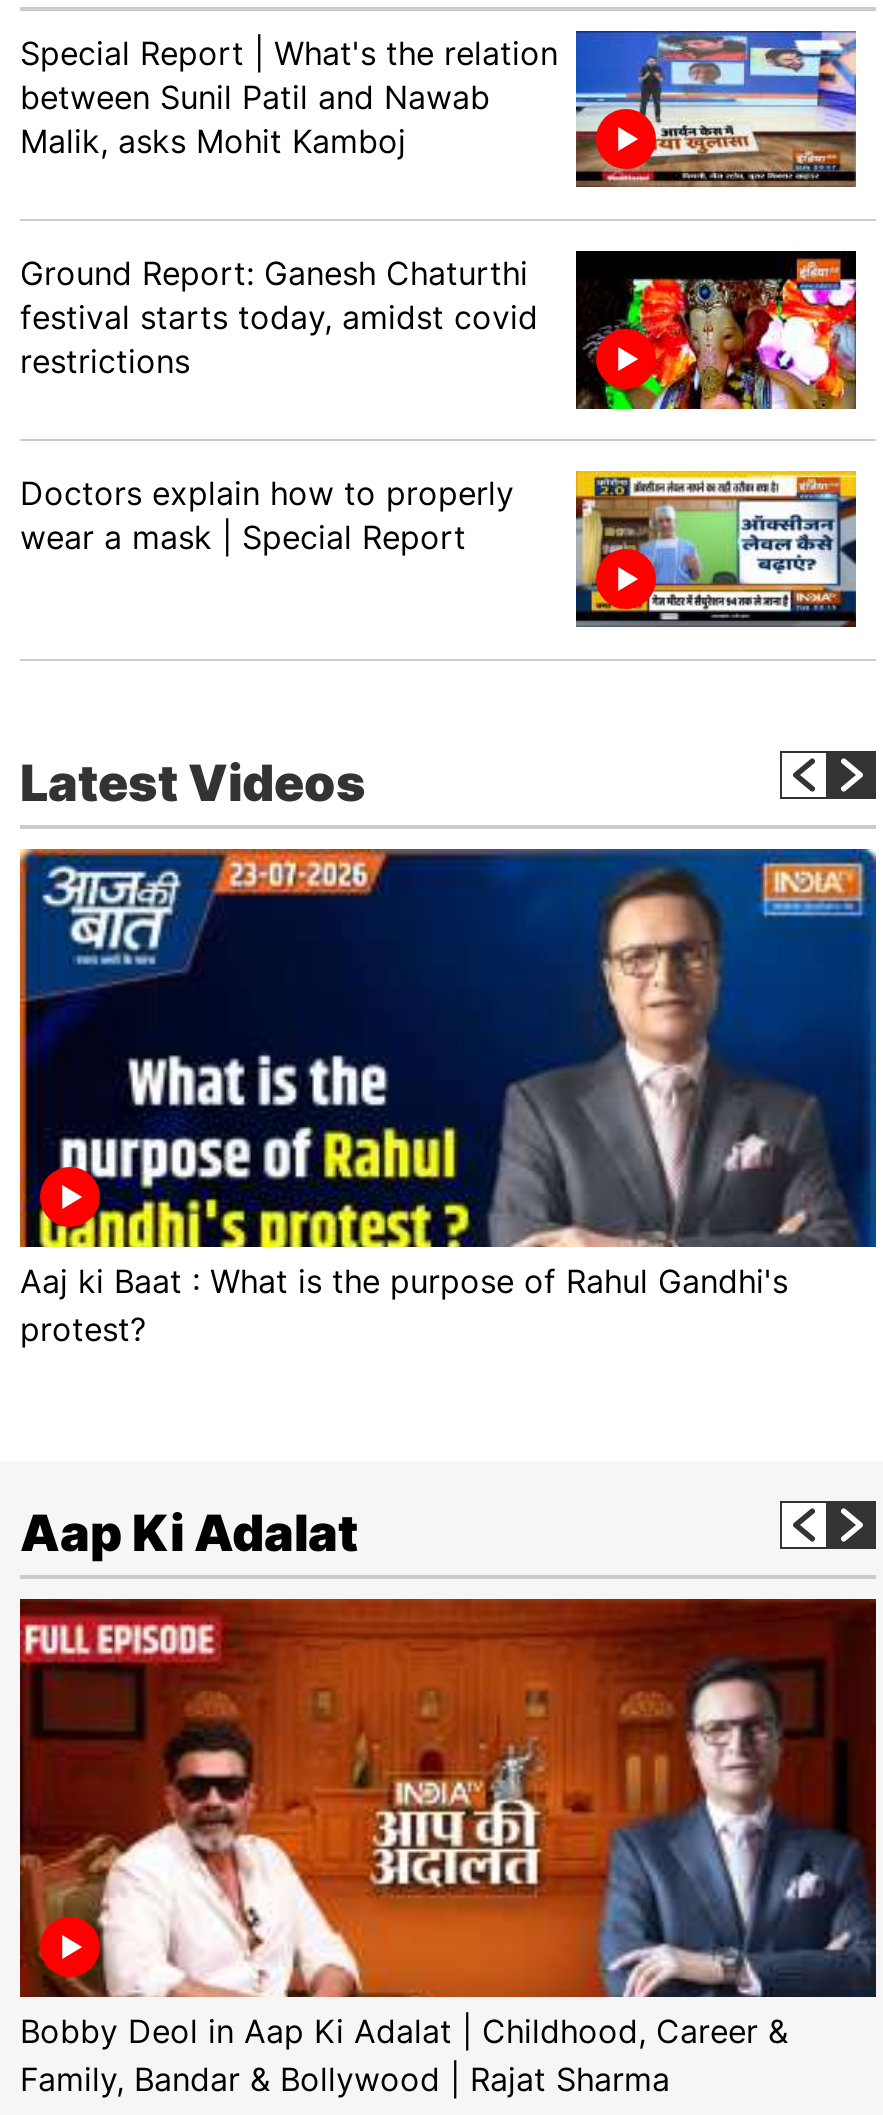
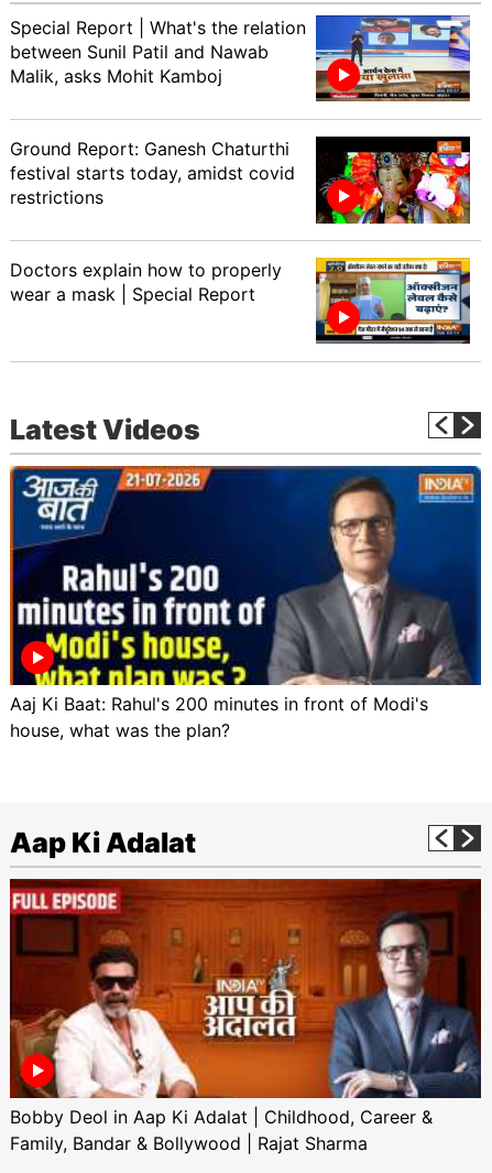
- [image]
- Aaj ki Baat : What is the purpose of Rahul Gandhi's
- protest?
+ [image]
+ Aaj Ki Baat: Rahul's 200 minutes in front of Modi's
+ house, what was the plan?
